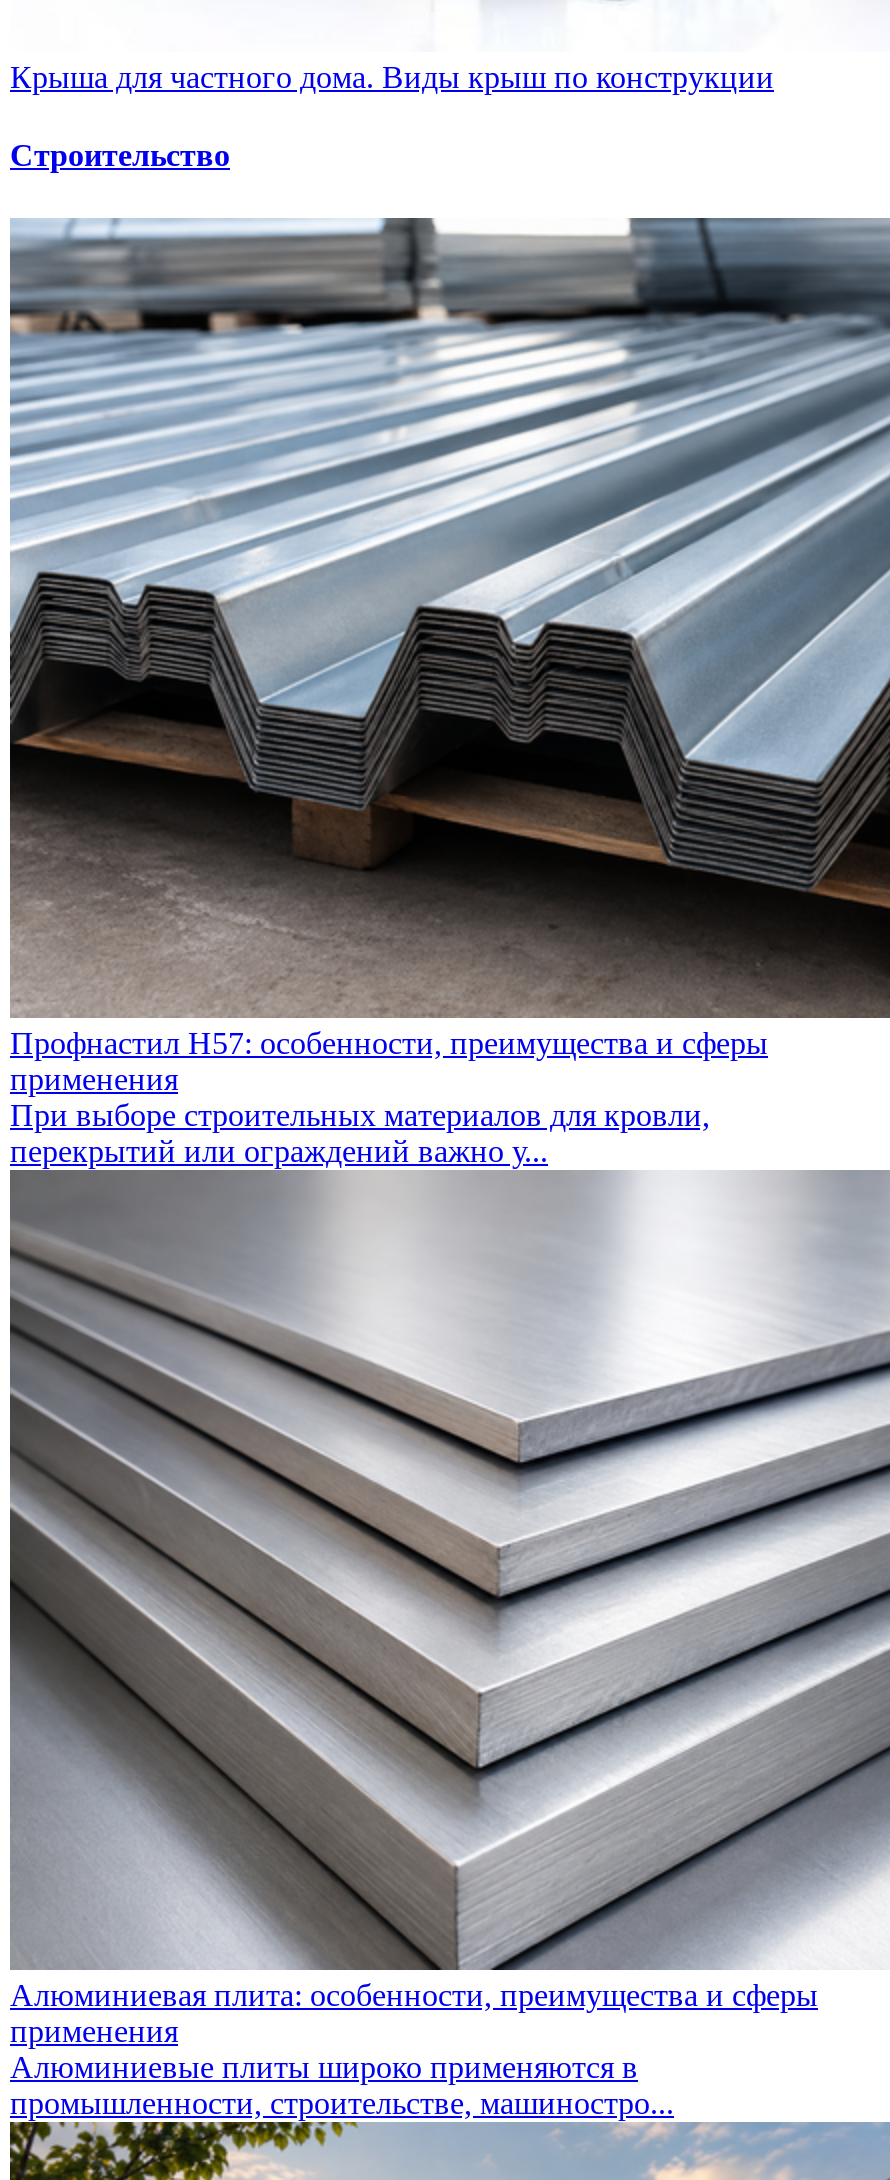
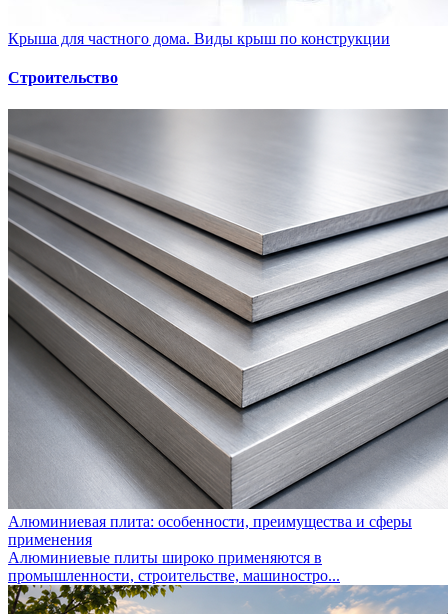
- [image]
- Профнастил Н57: особенности, преимущества и сферы
- применения
- При выборе строительных материалов для кровли,
- перекрытий или ограждений важно у...
